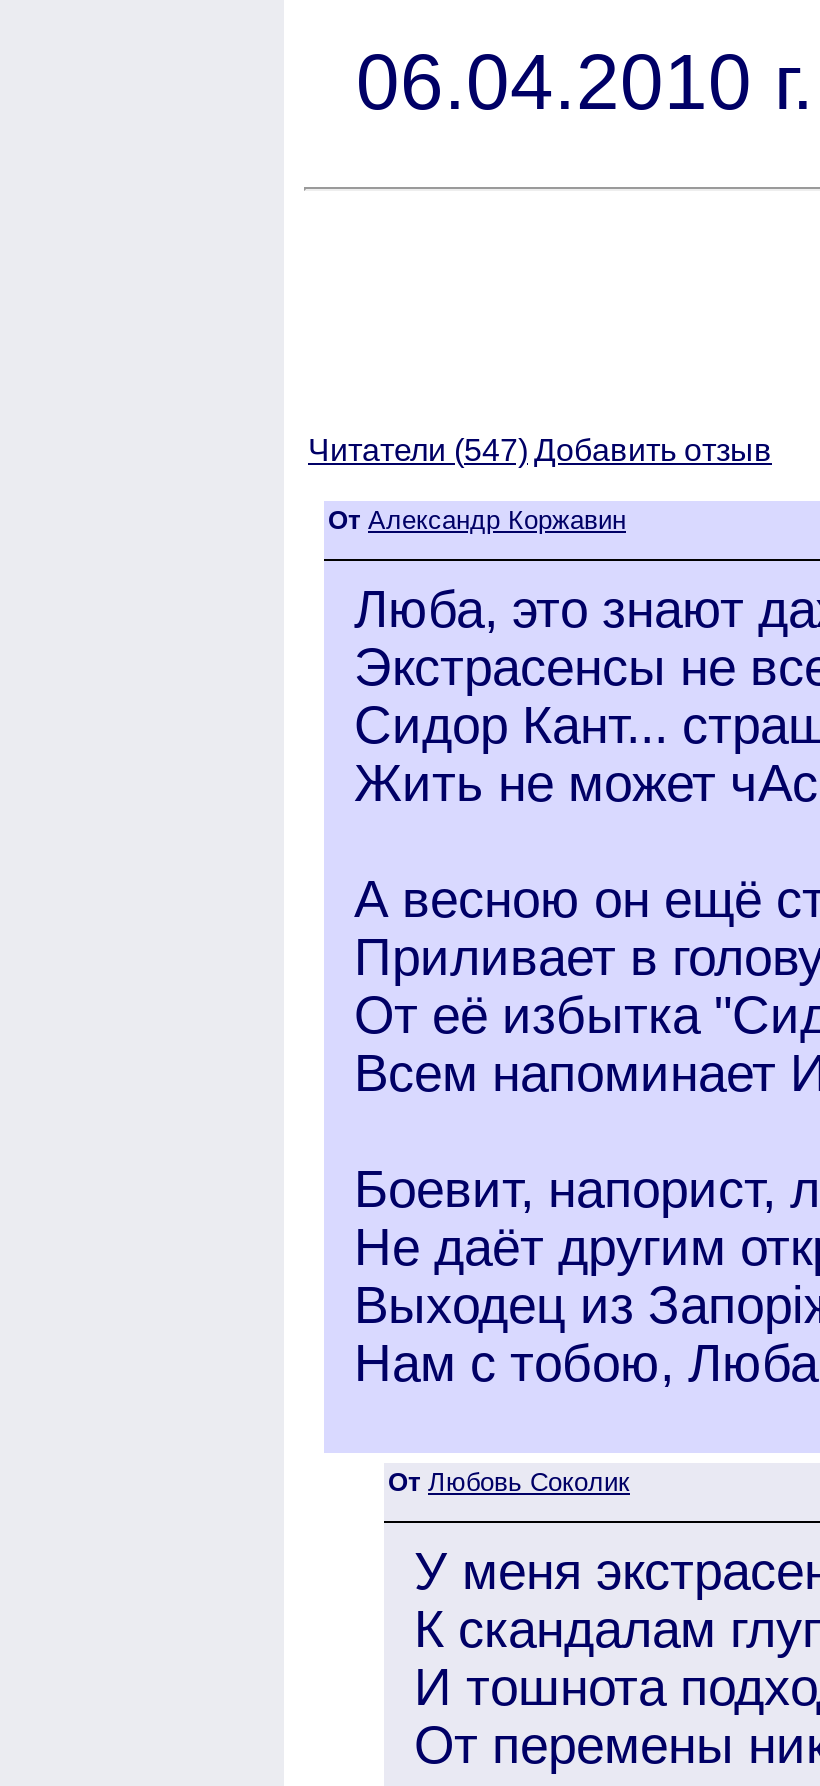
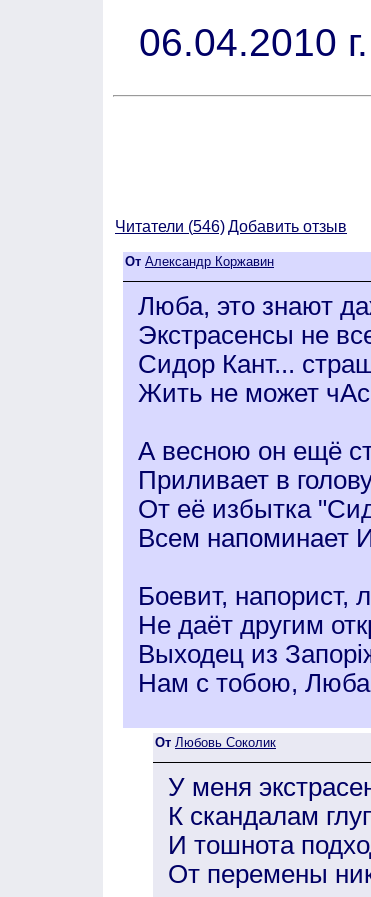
- Читатели (547) Добавить отзыв
+ Читатели (546) Добавить отзыв
